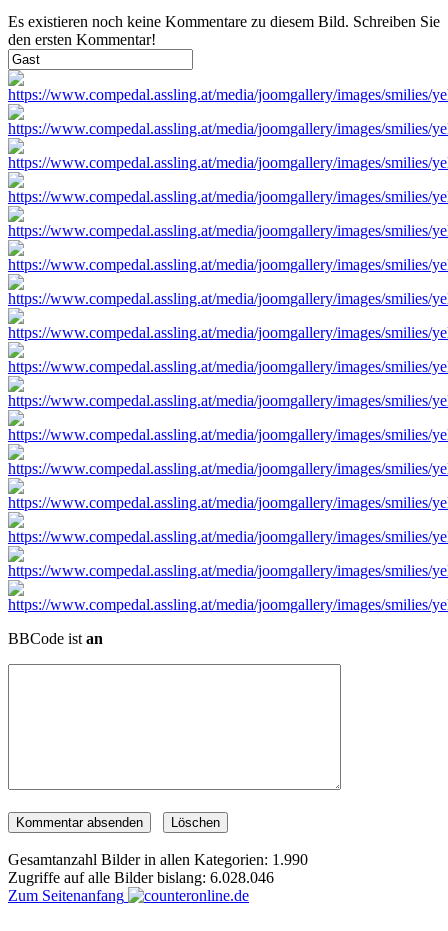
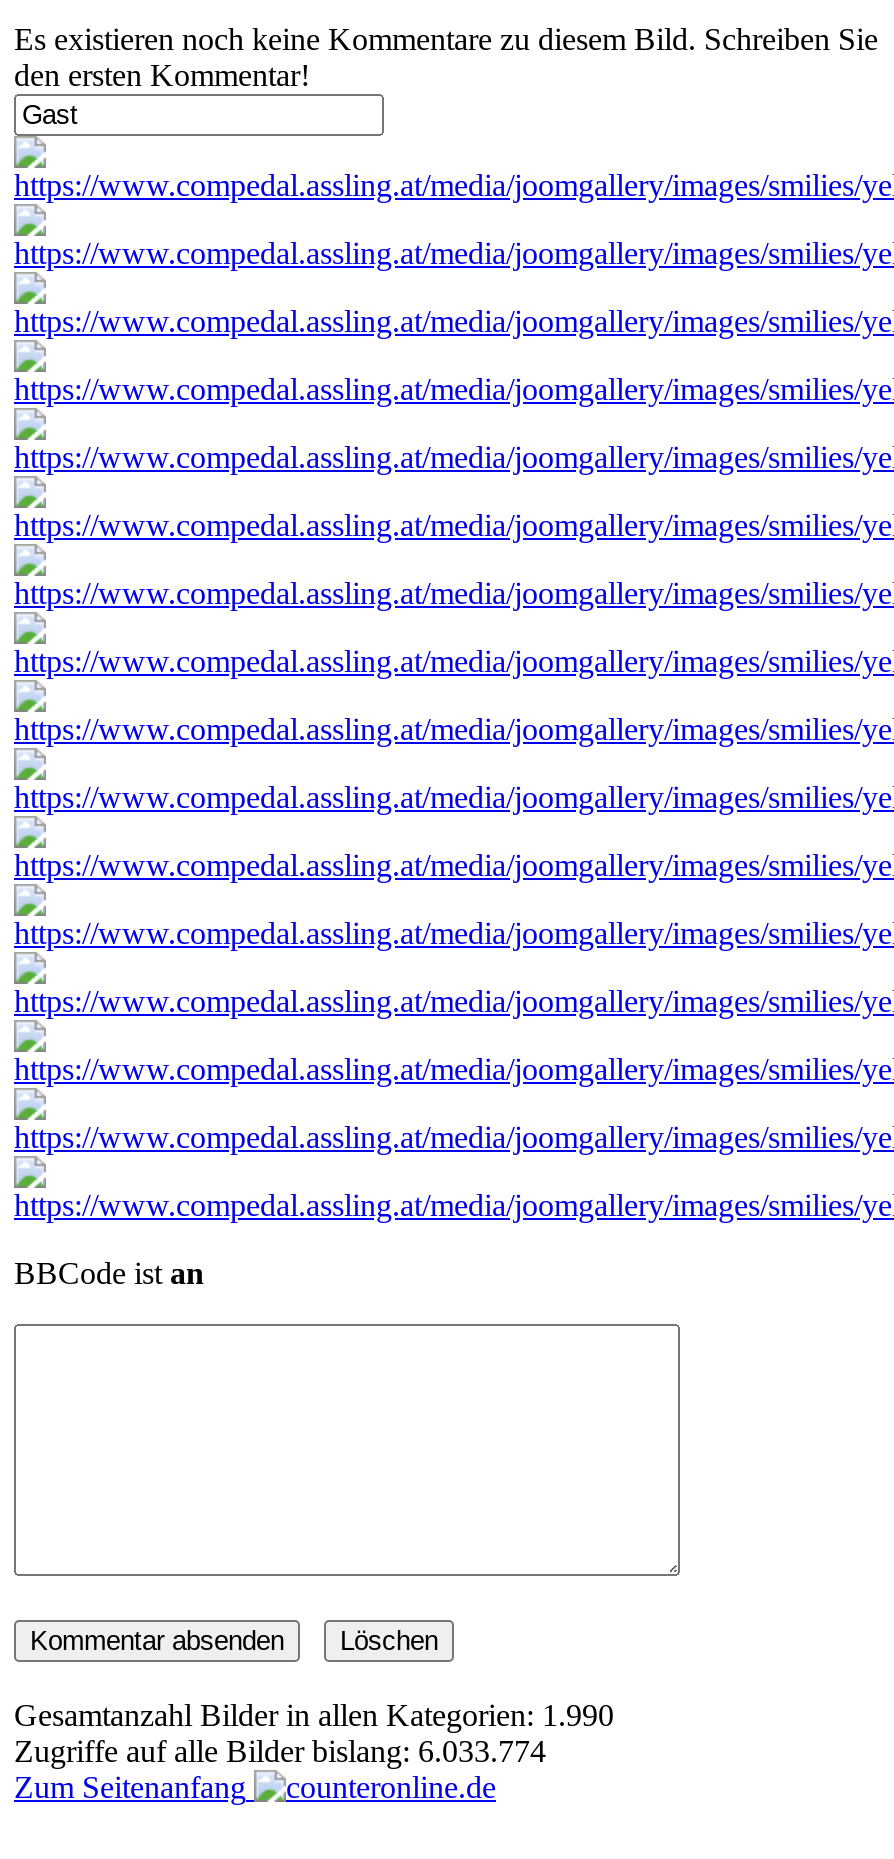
- Zugriffe auf alle Bilder bislang: 6.028.046
+ Zugriffe auf alle Bilder bislang: 6.033.774
